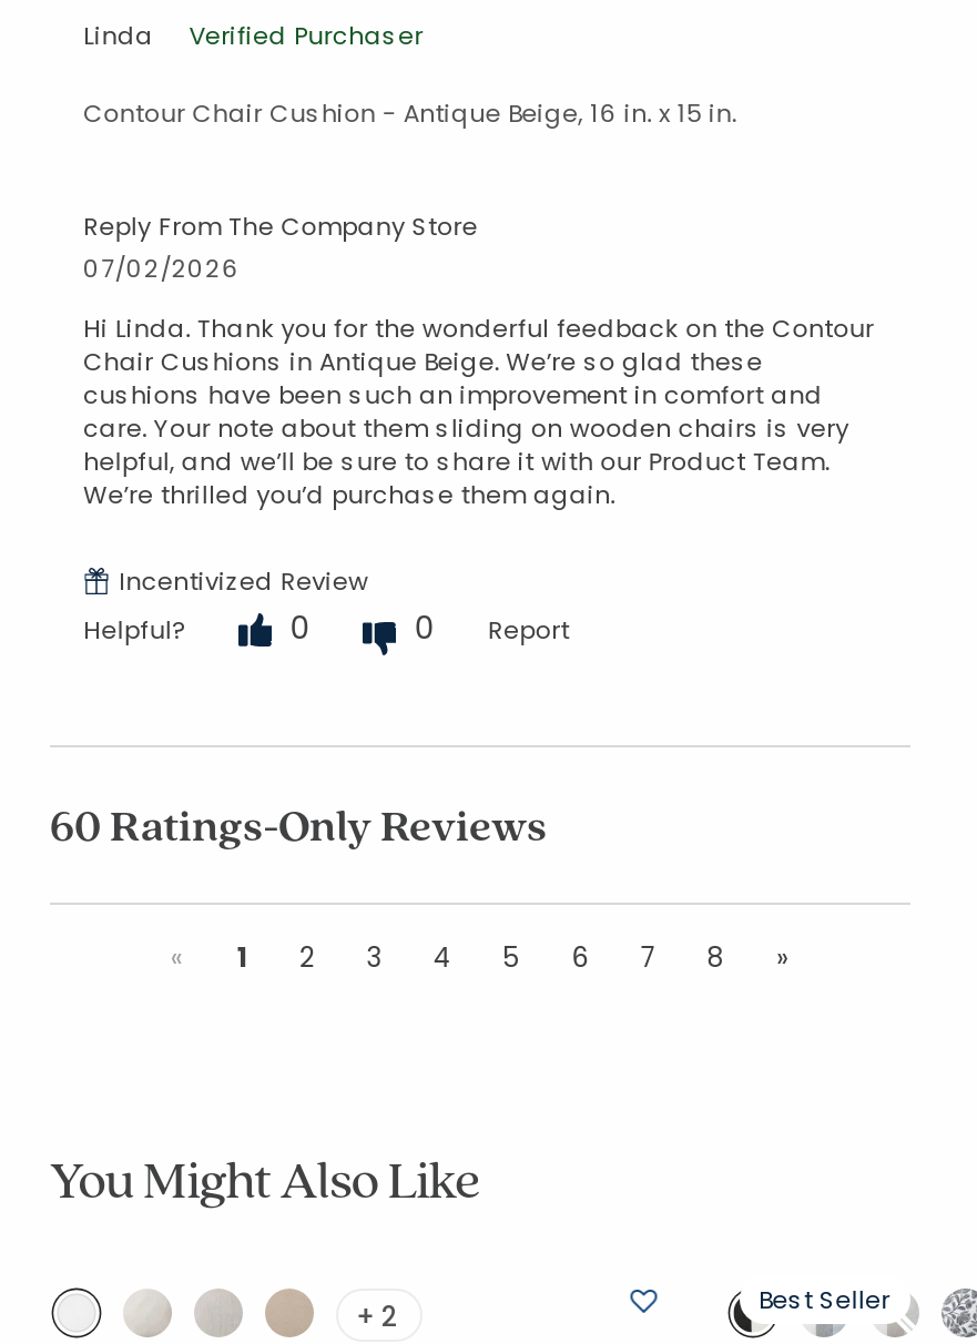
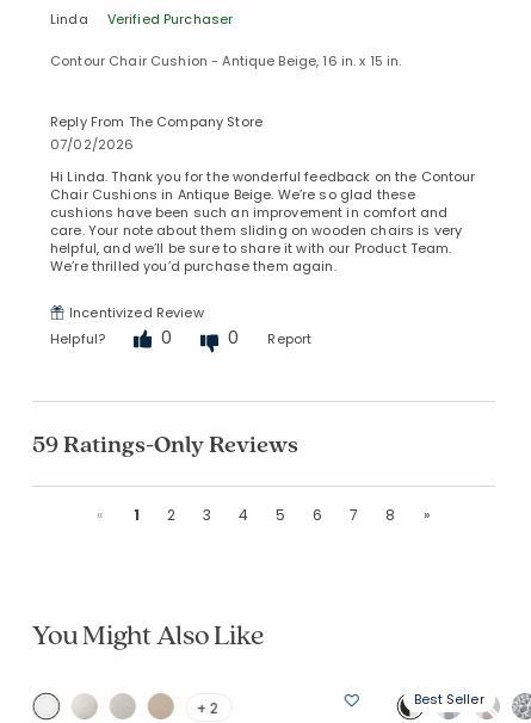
- 60 Ratings-Only Reviews
+ 59 Ratings-Only Reviews
